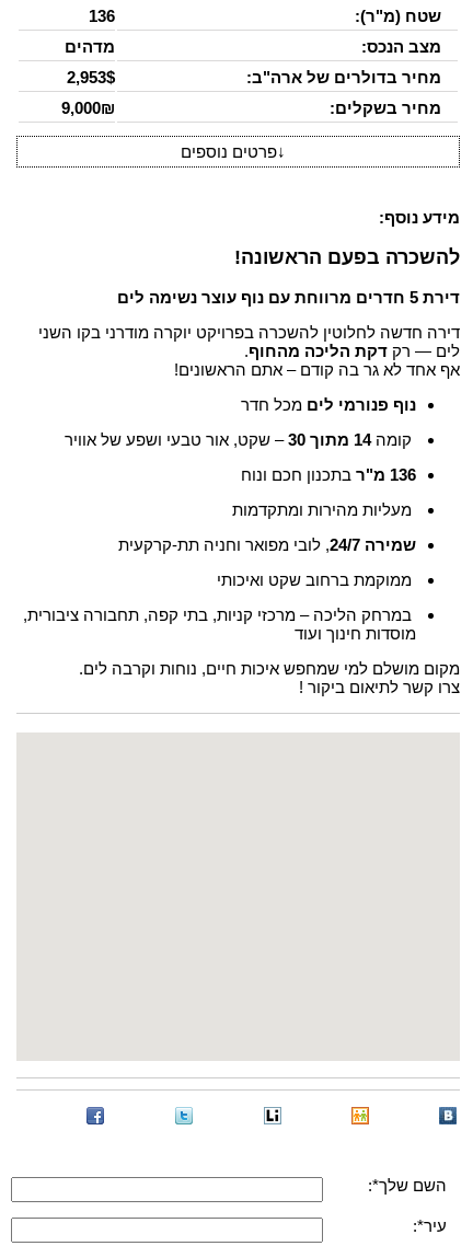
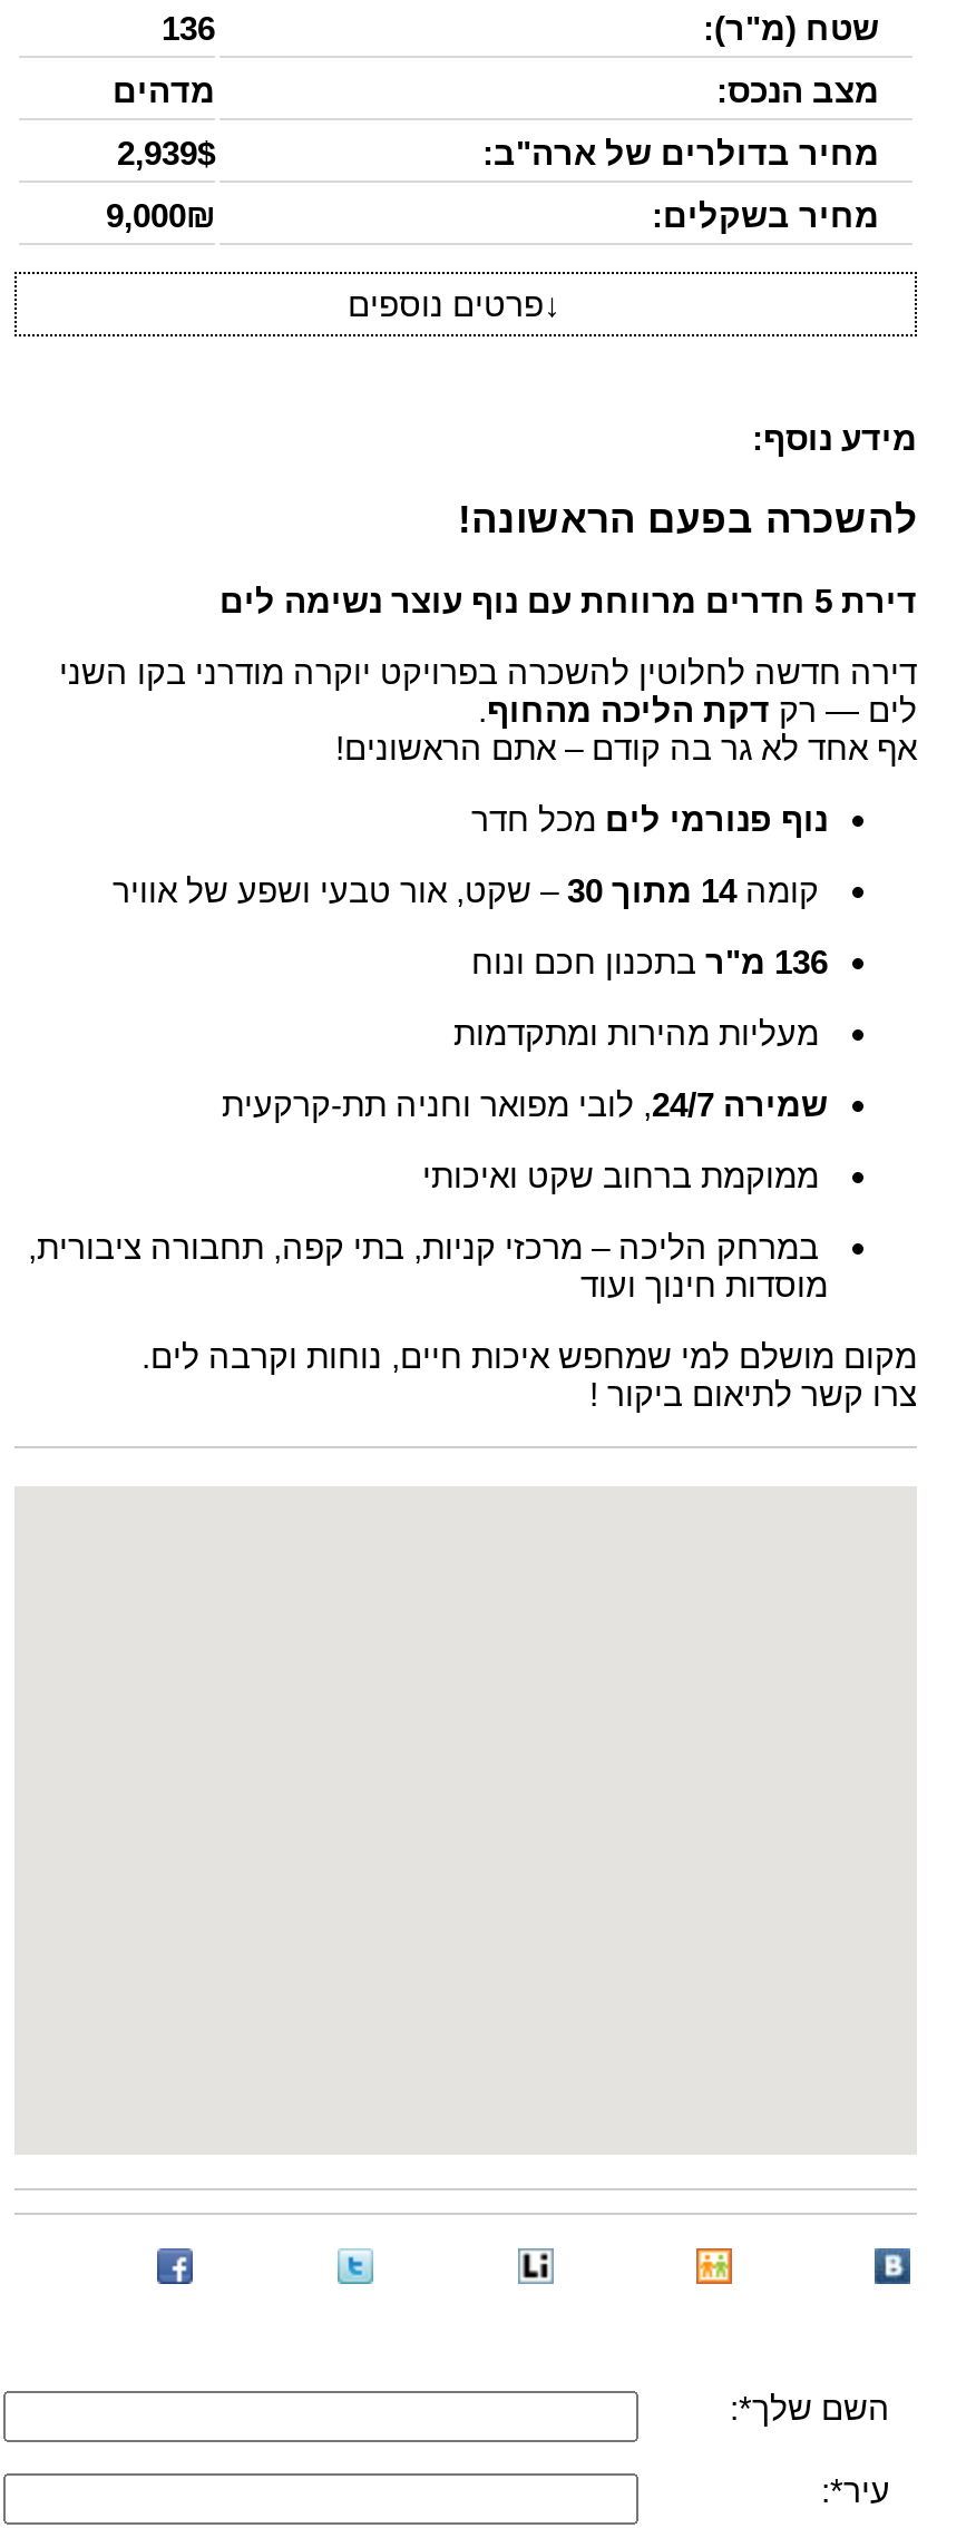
- 2,953$
+ 2,939$
